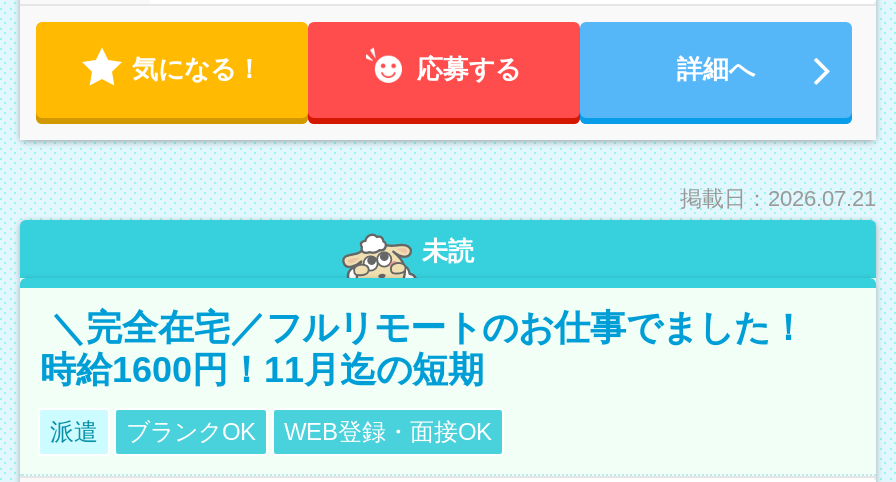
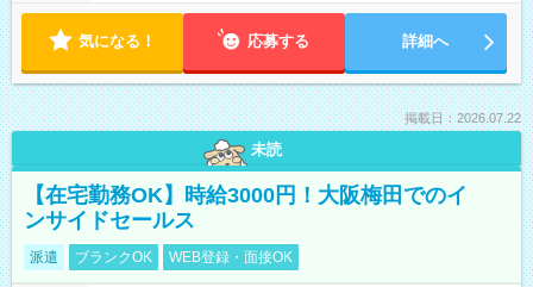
- 掲載日：2026.07.21
+ 掲載日：2026.07.22

- ＼完全在宅／フルリモートのお仕事でました！
- 時給1600円！11月迄の短期
+ 【在宅勤務OK】時給3000円！大阪梅田でのイ
+ ンサイドセールス
